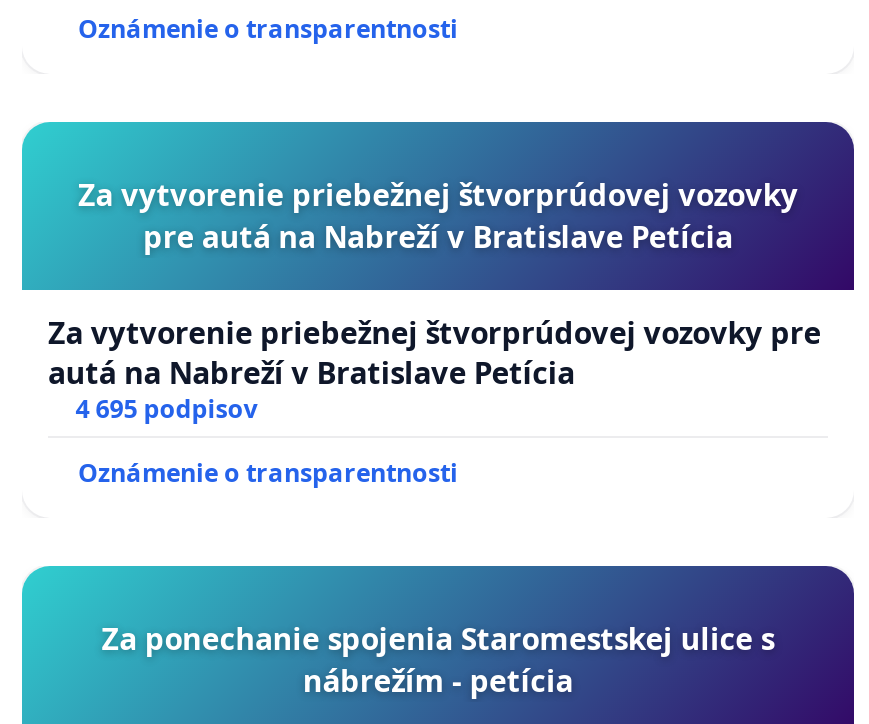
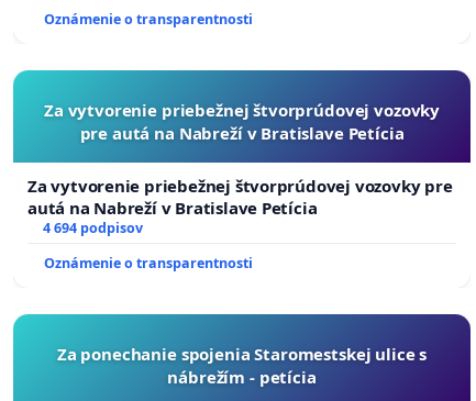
- 4 695 podpisov
+ 4 694 podpisov
